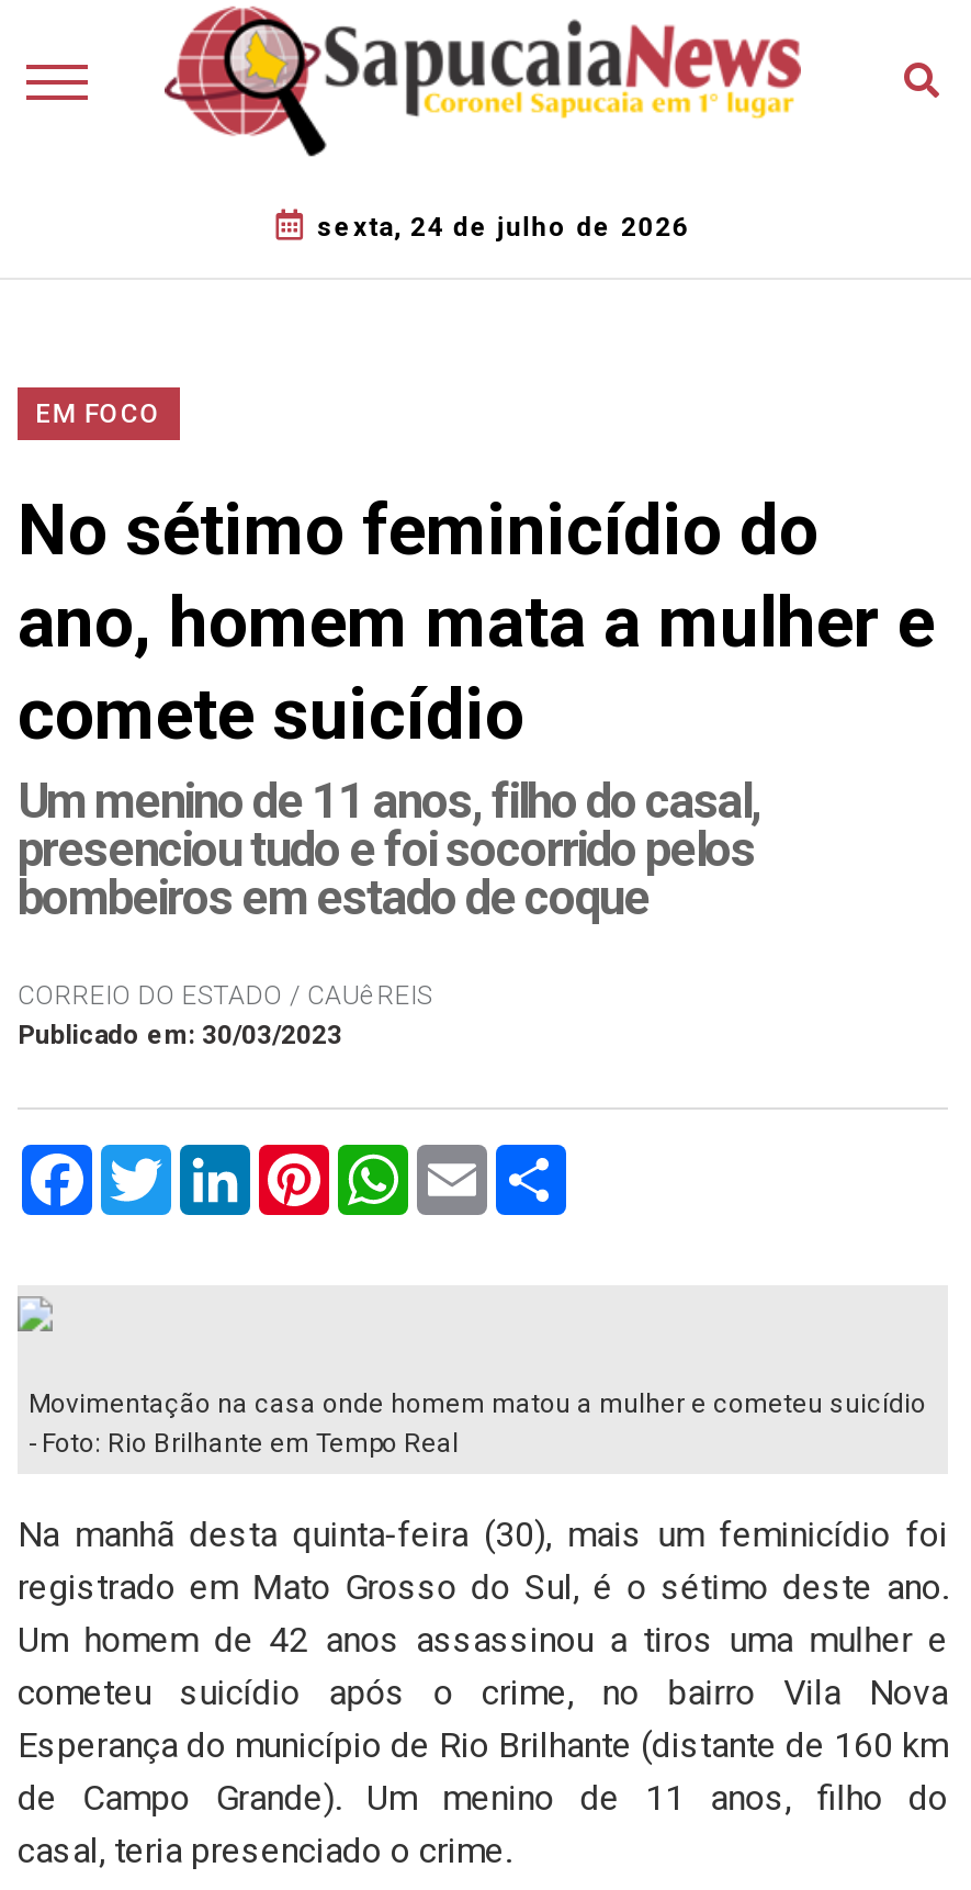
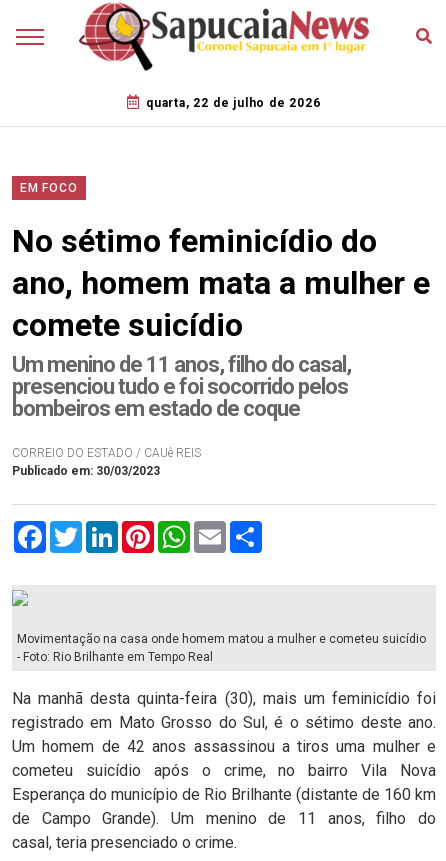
- sexta, 24 de julho de 2026
+ quarta, 22 de julho de 2026
